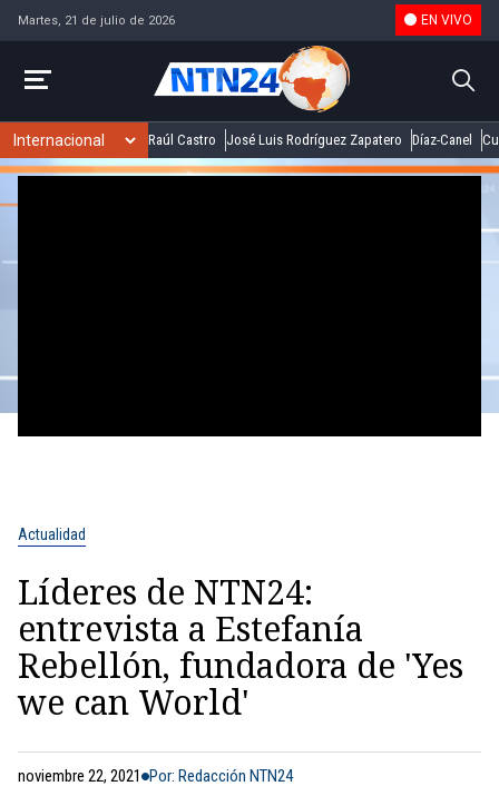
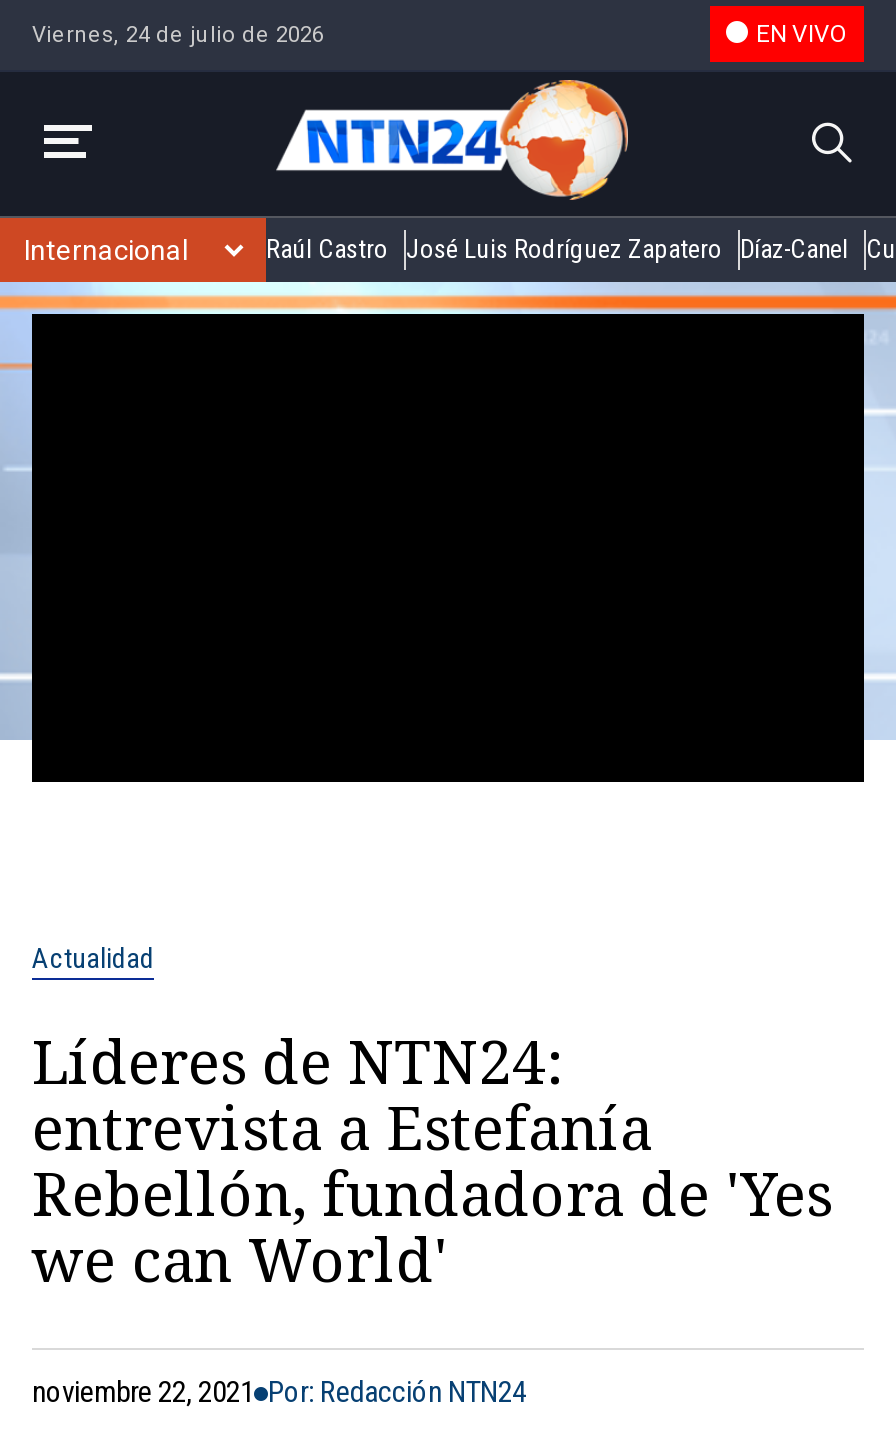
- Martes, 21 de julio de 2026
+ Viernes, 24 de julio de 2026
